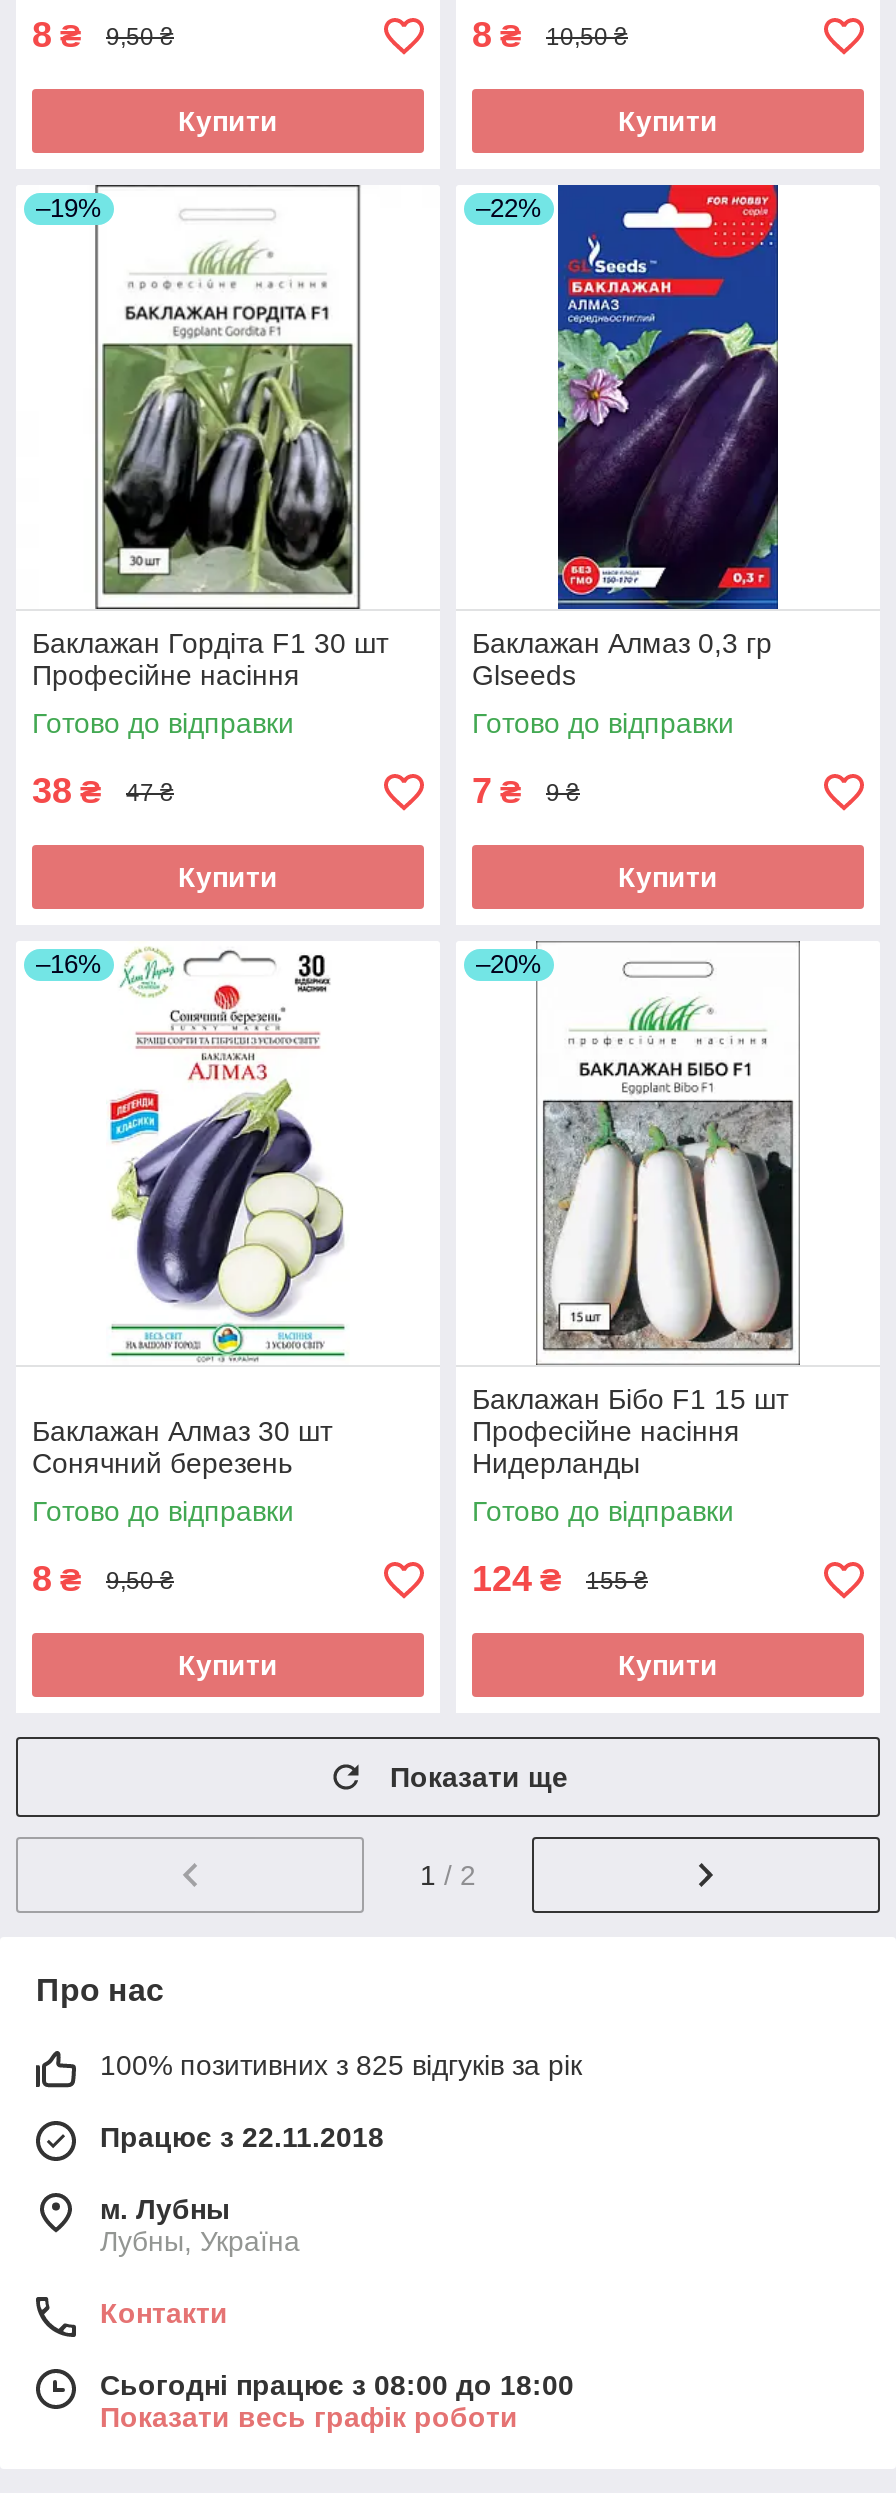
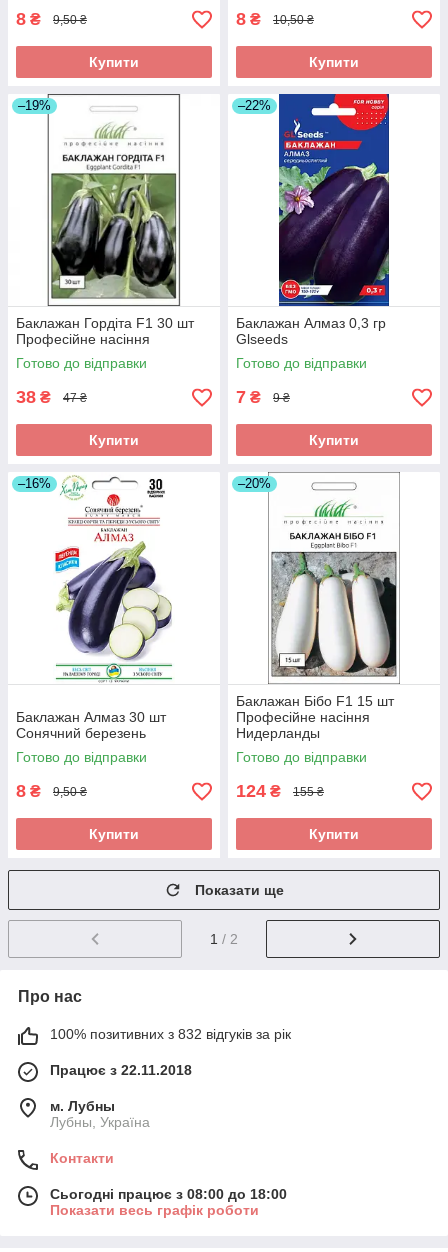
- 100% позитивних з 825 відгуків за рік
+ 100% позитивних з 832 відгуків за рік
